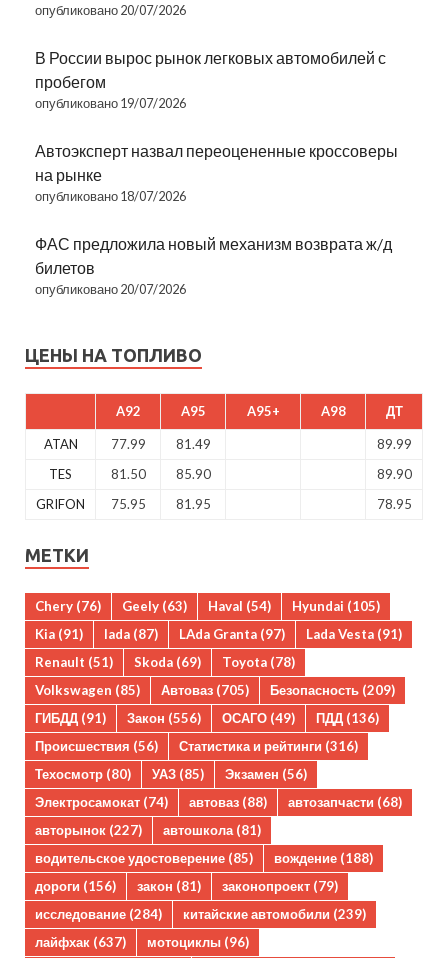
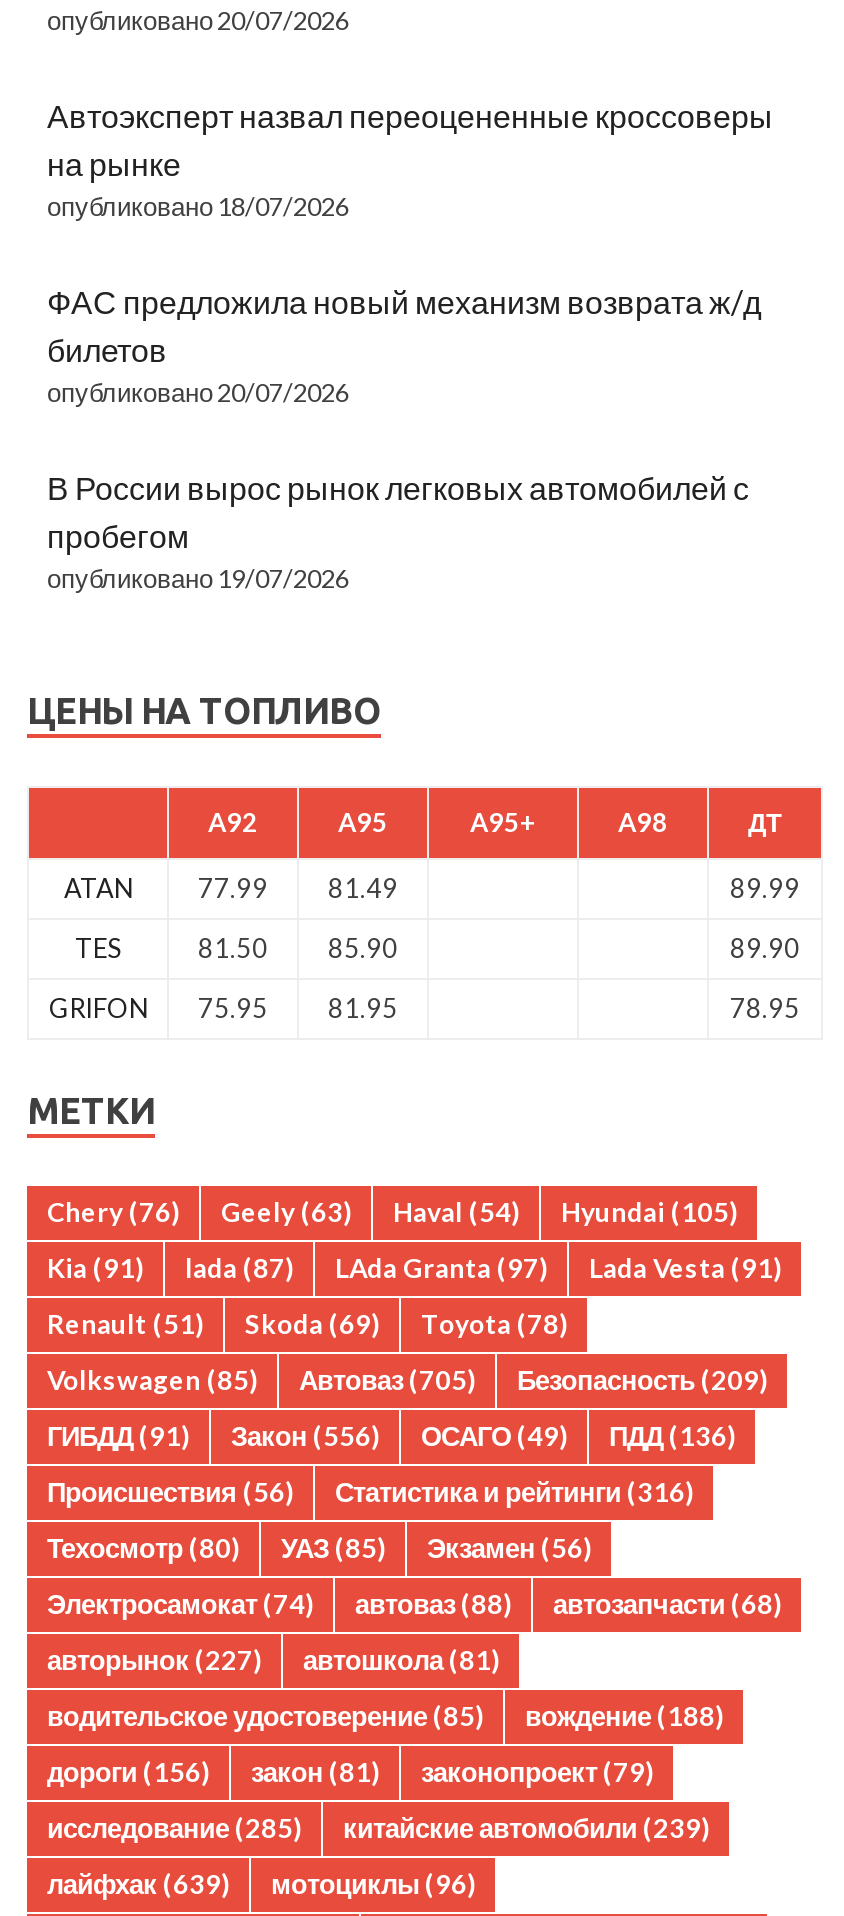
moved down: В России вырос рынок легковых автомобилей с | пробегом | опубликовано 19/07/2026

moved up: Автоэксперт назвал переоцененные кроссоверы | на рынке | опубликовано 18/07/2026 | ФАС предложила новый механизм возврата ж/д | билетов | опубликовано 20/07/2026

- исследование (284)
+ исследование (285)

- лайфхак (637) мотоциклы (96)
+ лайфхак (639) мотоциклы (96)
